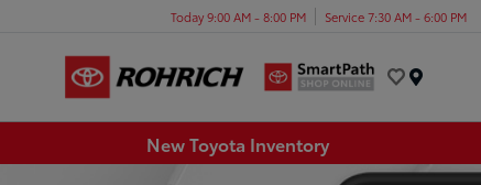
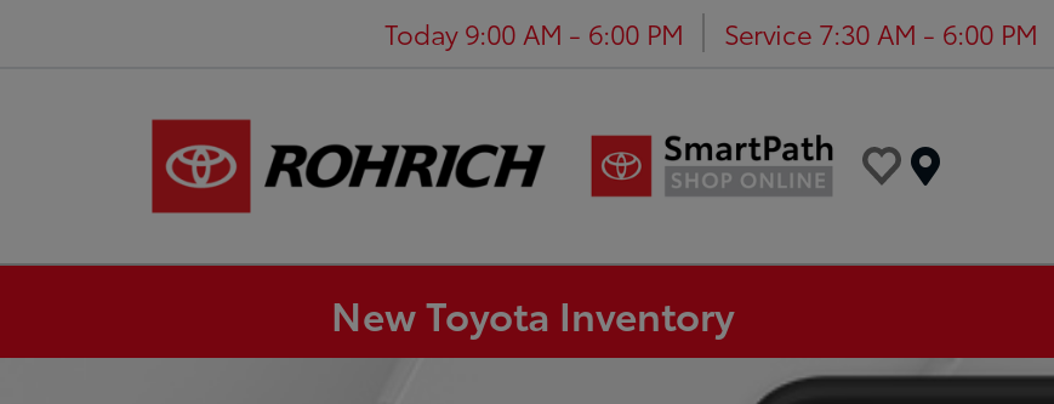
- Today 9:00 AM - 8:00 PM Service 7:30 AM - 6:00 PM
+ Today 9:00 AM - 6:00 PM Service 7:30 AM - 6:00 PM
